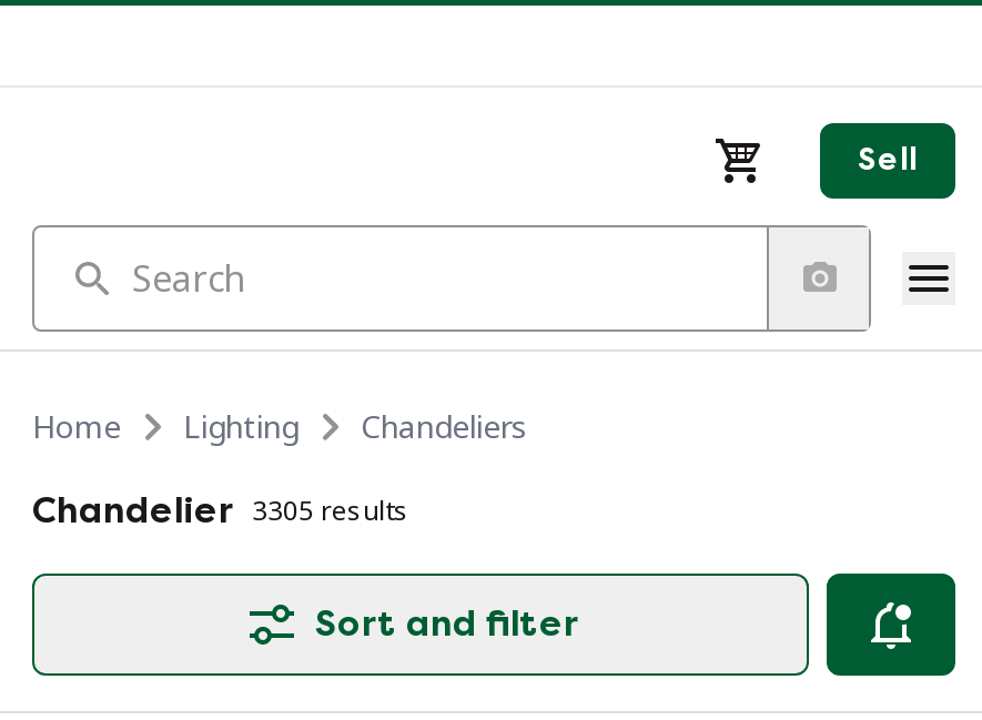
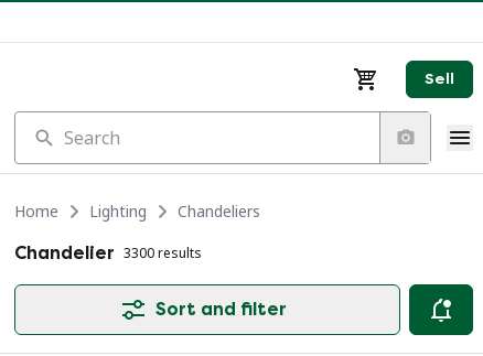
- Chandelier 3305 results
+ Chandelier 3300 results
